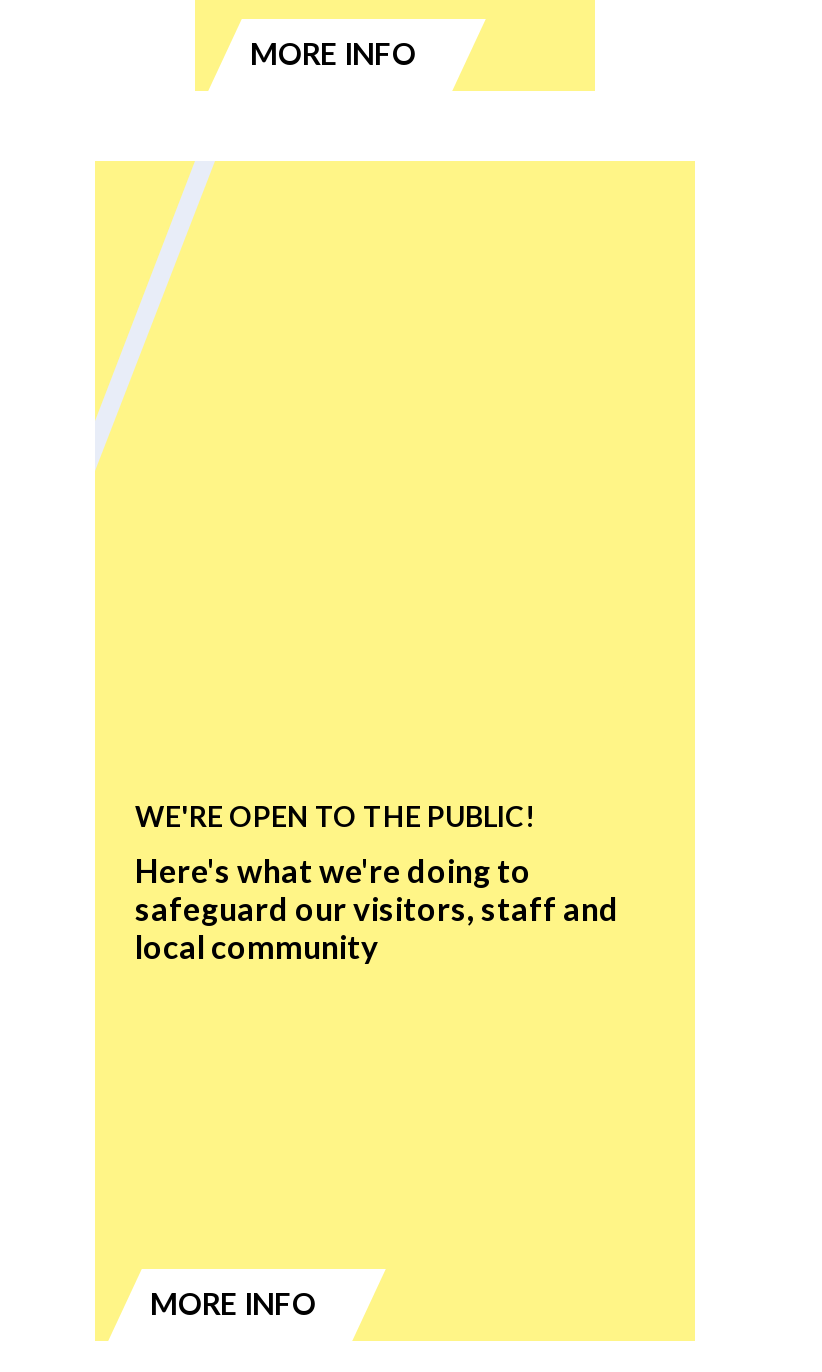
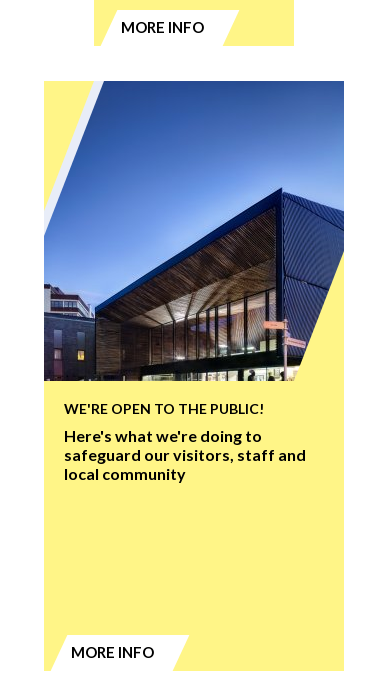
+ [image]
